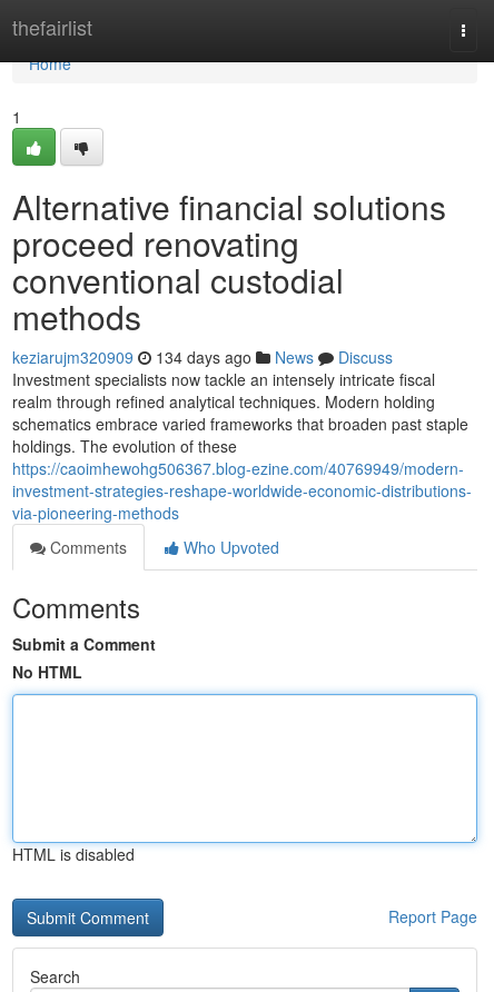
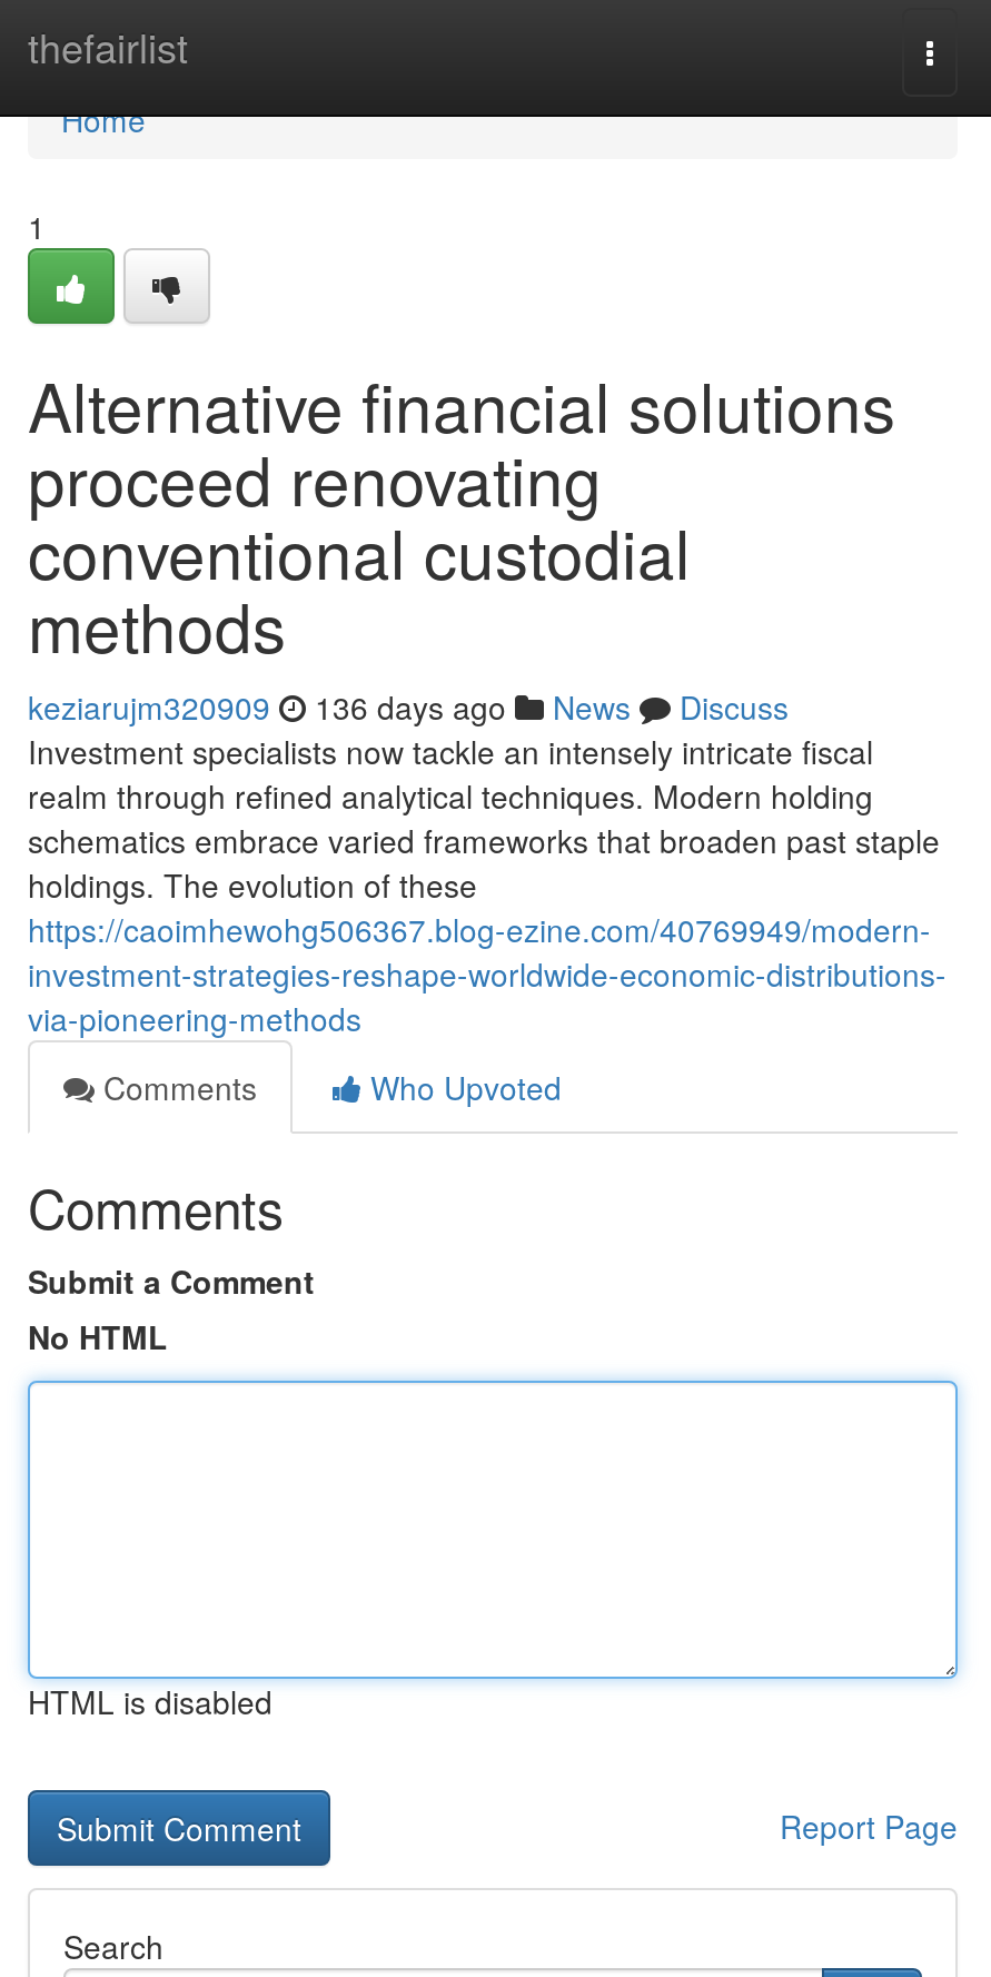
- keziarujm320909 134 days ago News Discuss
+ keziarujm320909 136 days ago News Discuss
